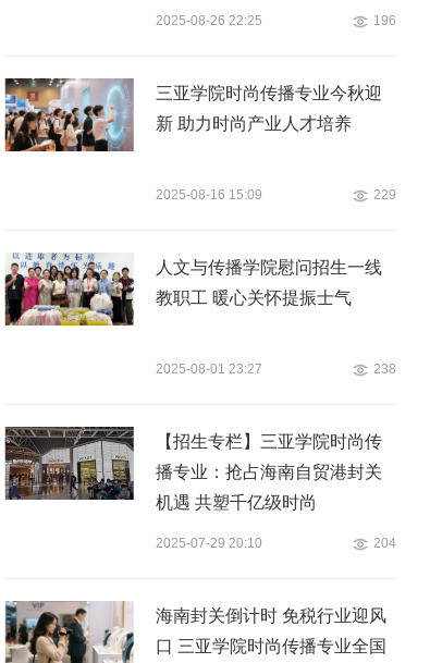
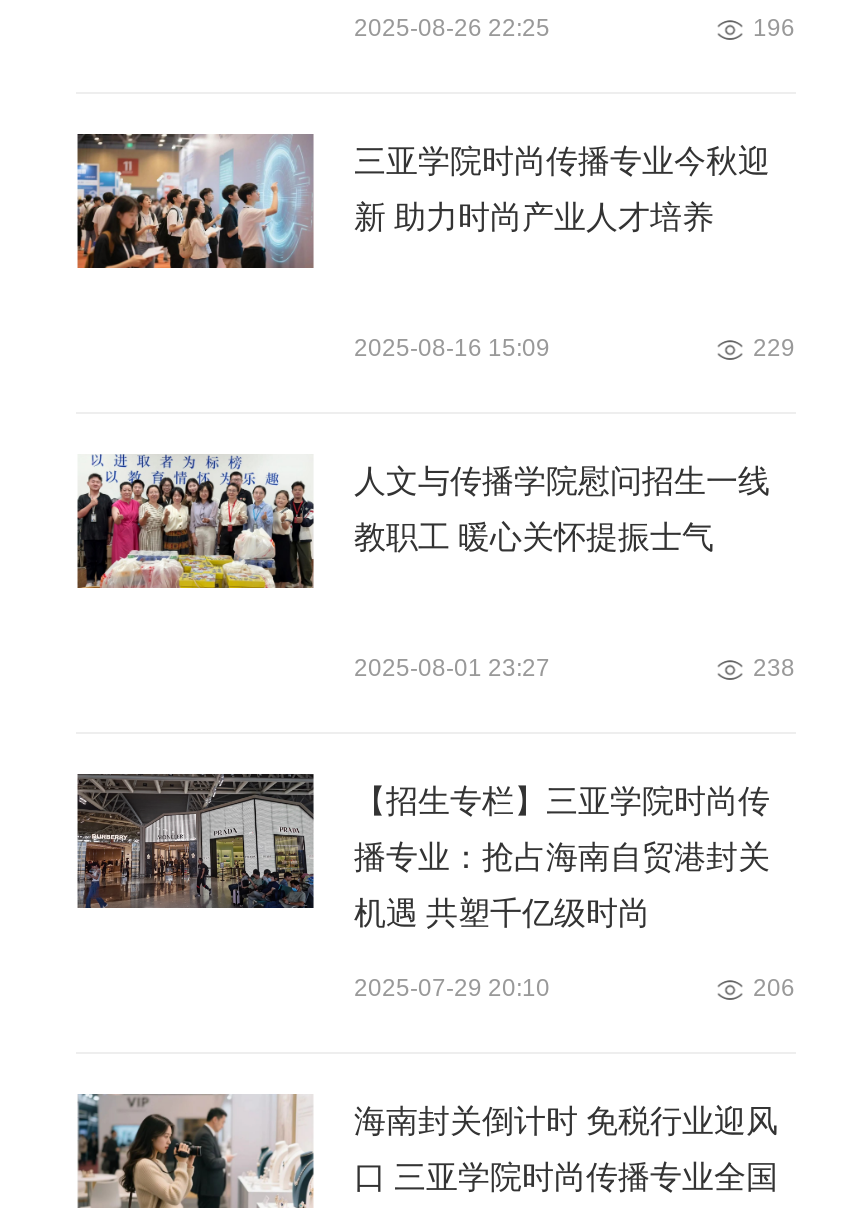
- 204
+ 206
